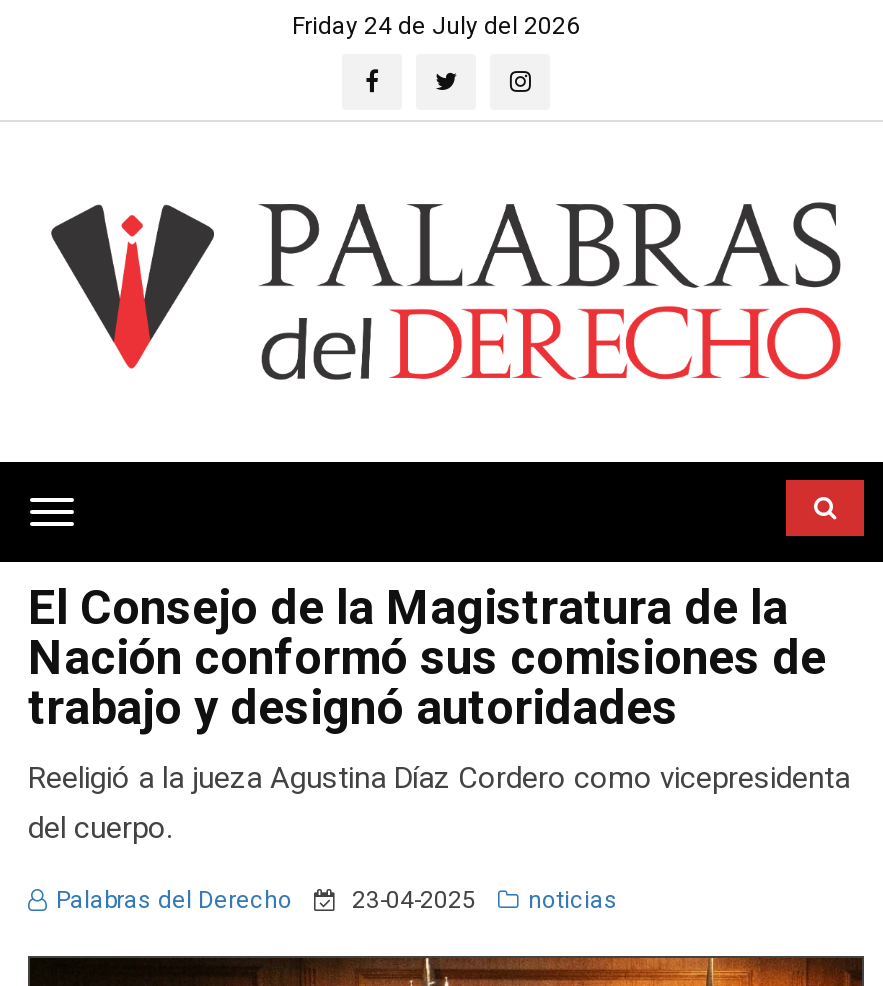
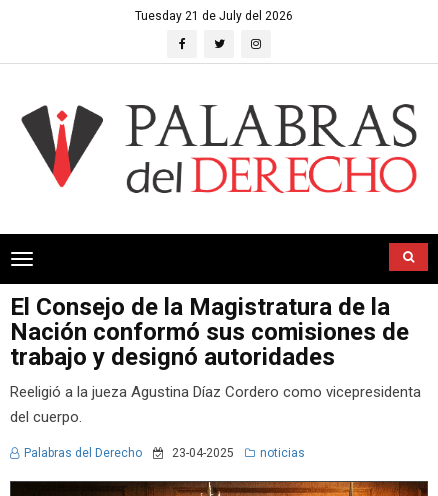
- Friday 24 de July del 2026
+ Tuesday 21 de July del 2026
